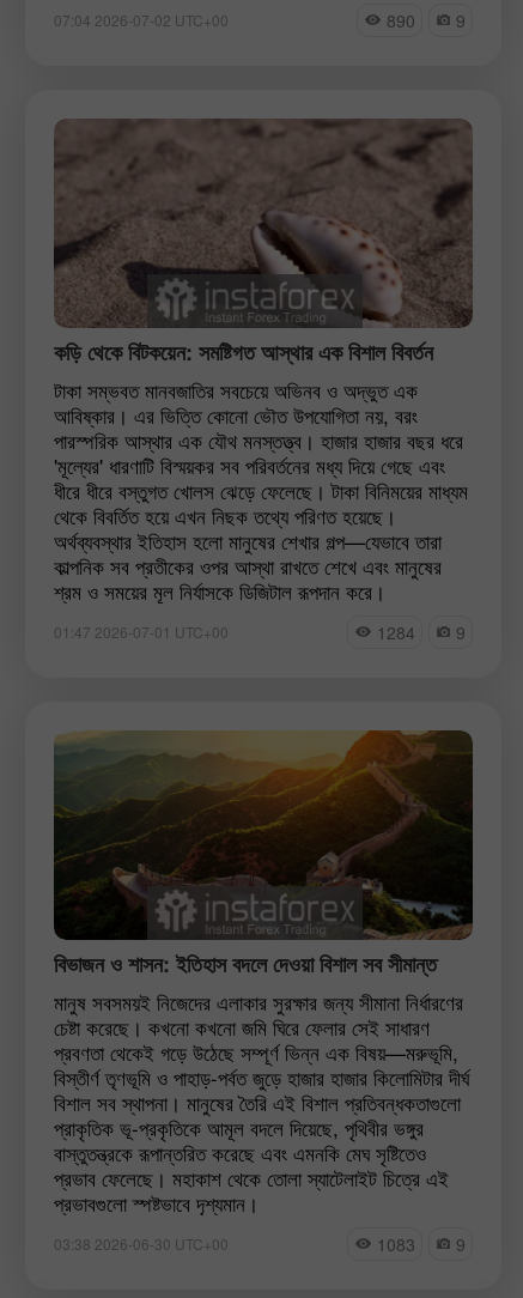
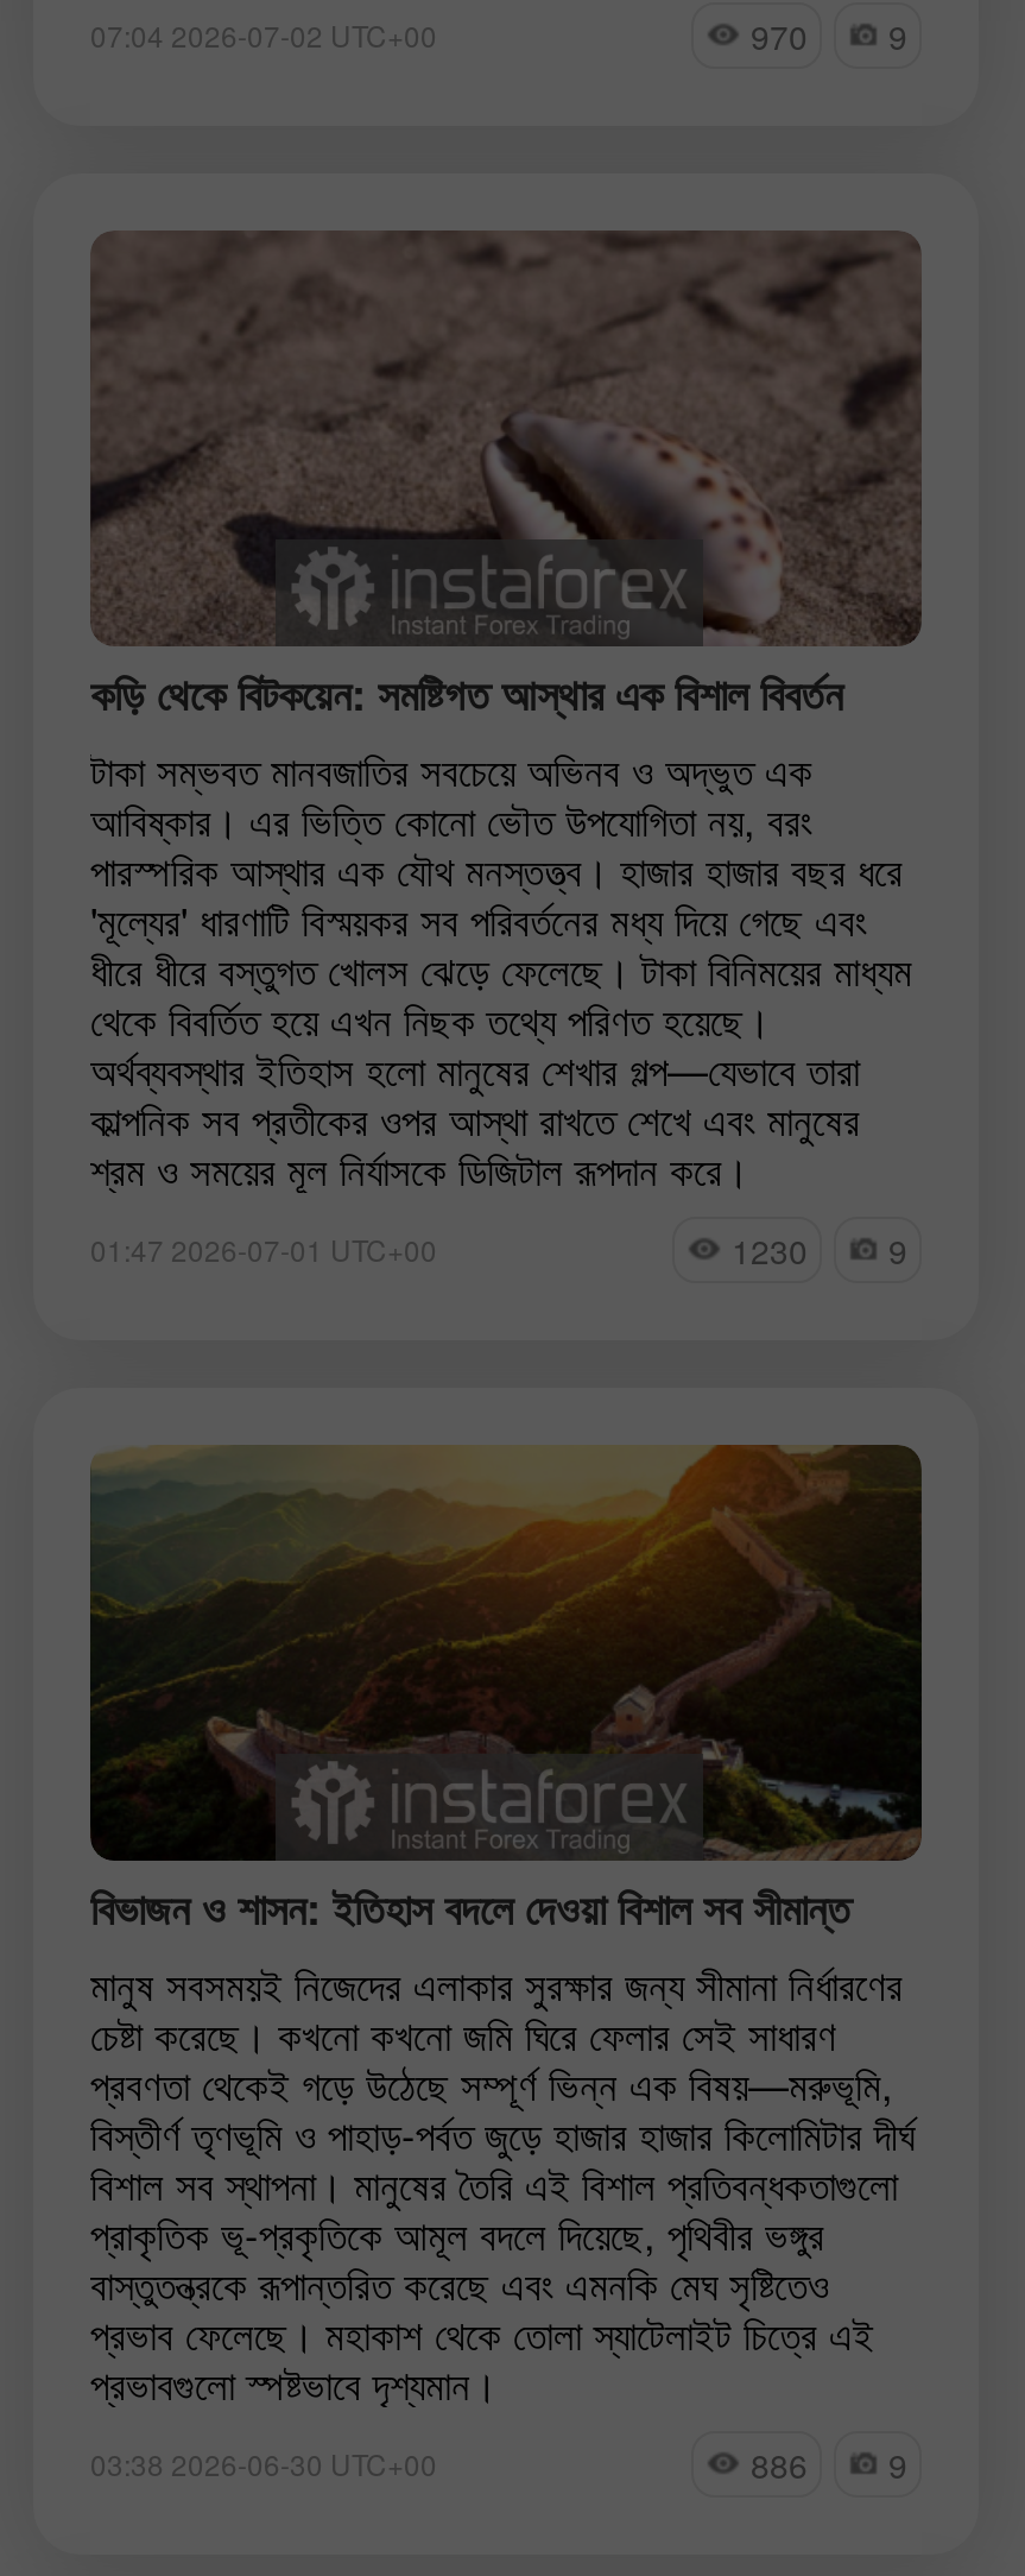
- 890 9
+ 970 9

- 1284 9
+ 1230 9

- 1083 9
+ 886 9
